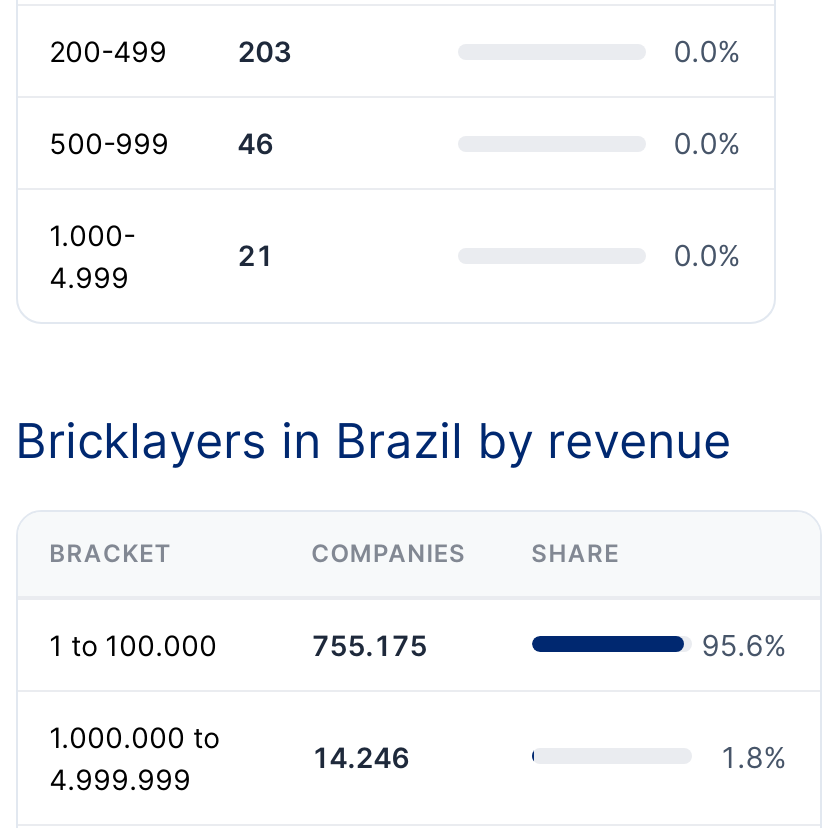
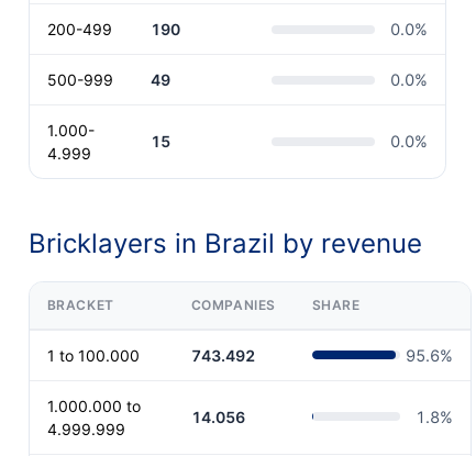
- 203
+ 190

- 500-999 46
+ 500-999 49

- 21
+ 15

- 755.175
+ 743.492

- 14.246
+ 14.056
